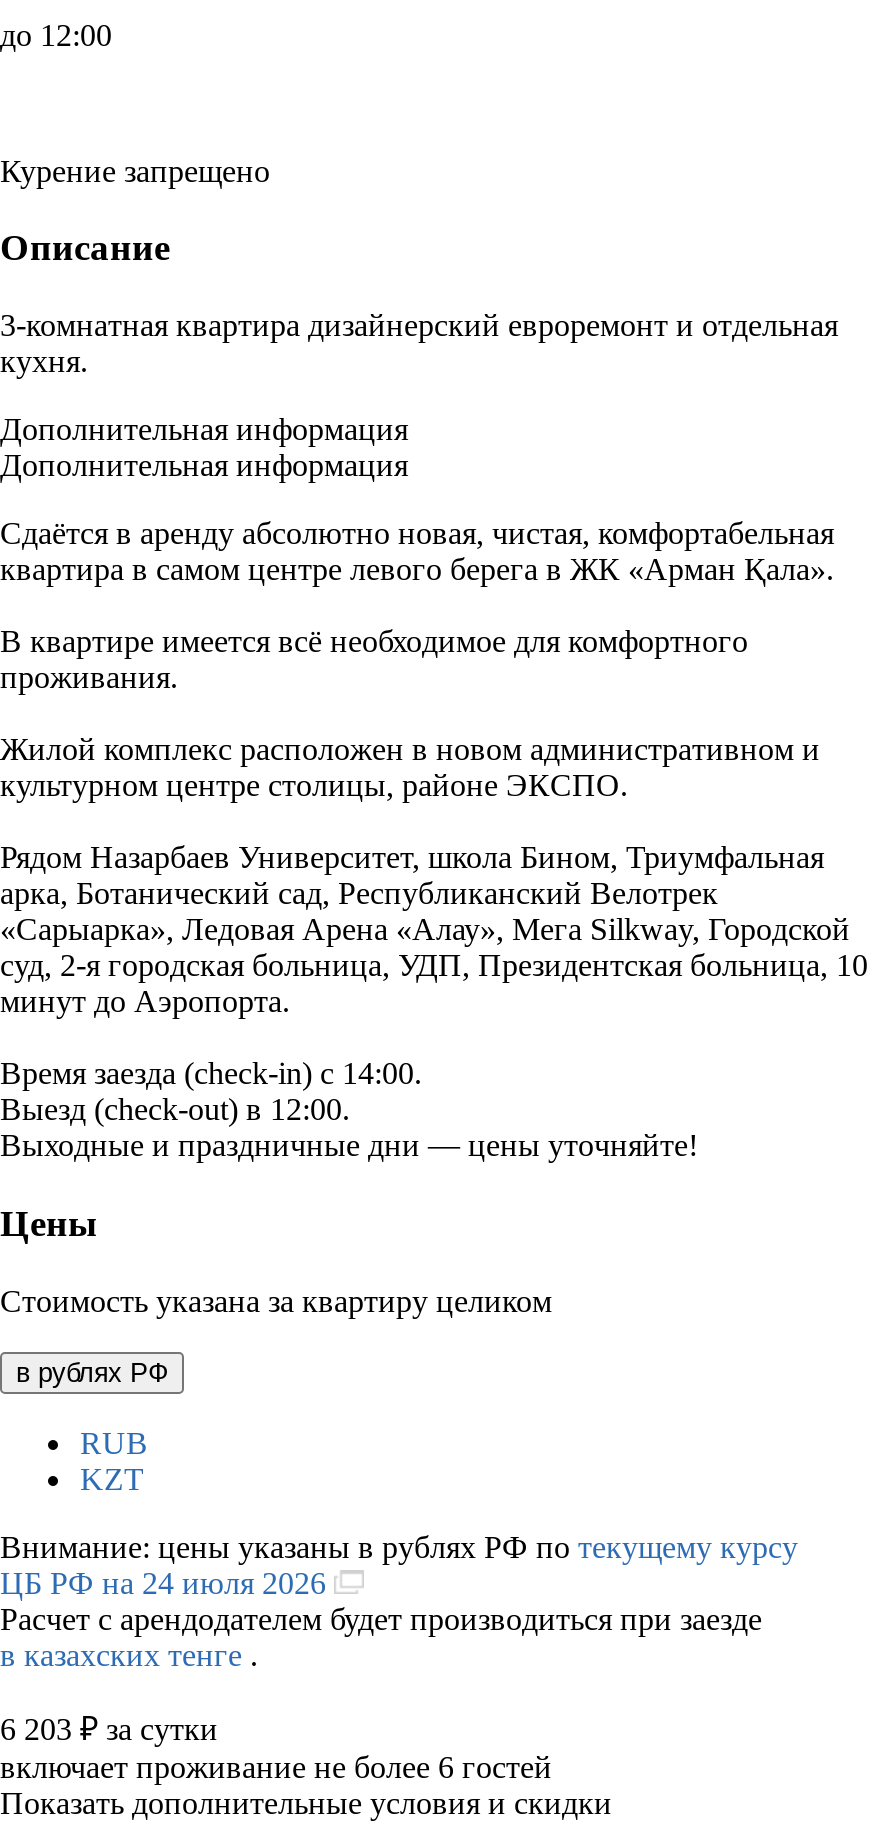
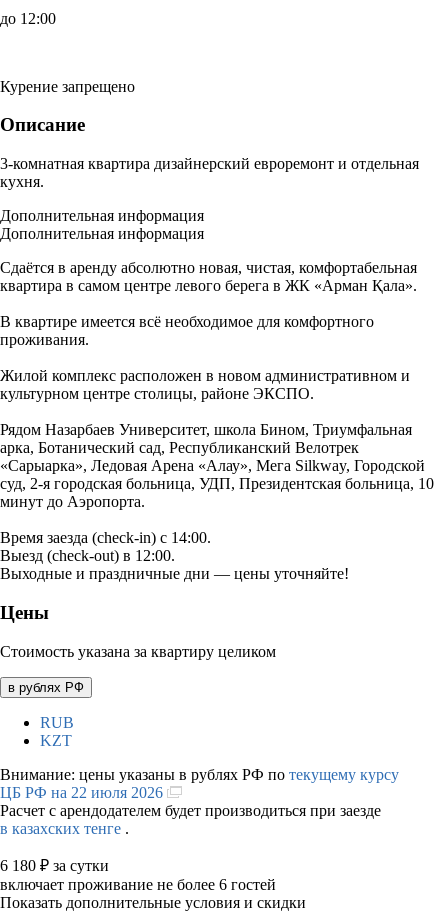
- ЦБ РФ на 24 июля 2026
+ ЦБ РФ на 22 июля 2026

- 6 203 ₽ за сутки
+ 6 180 ₽ за сутки
